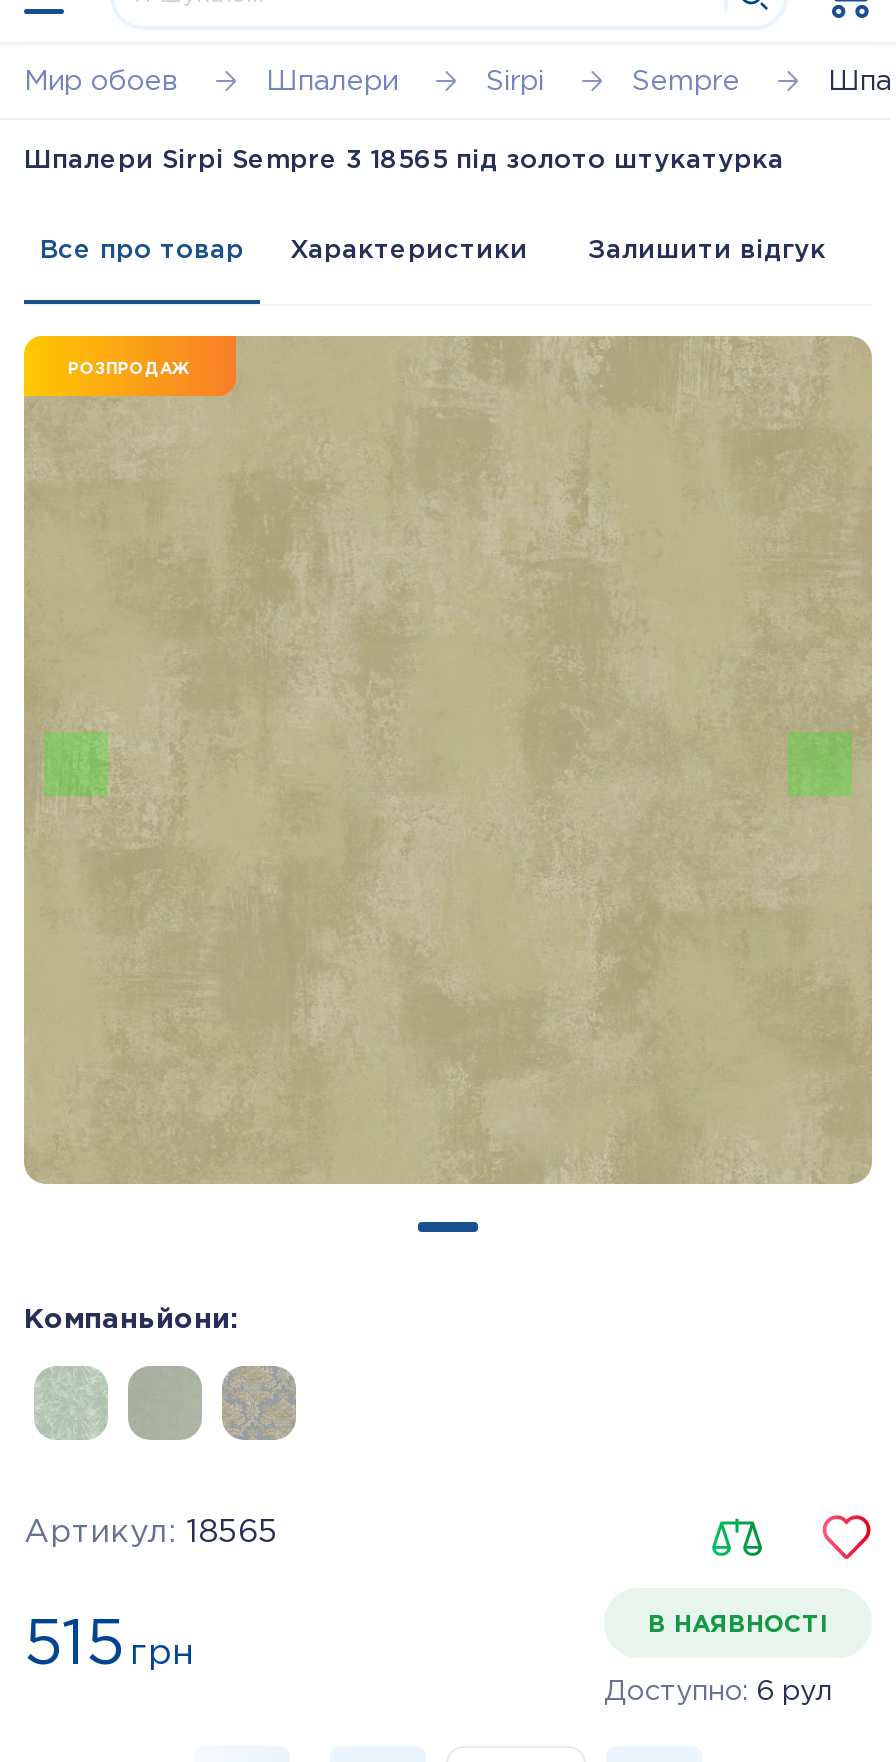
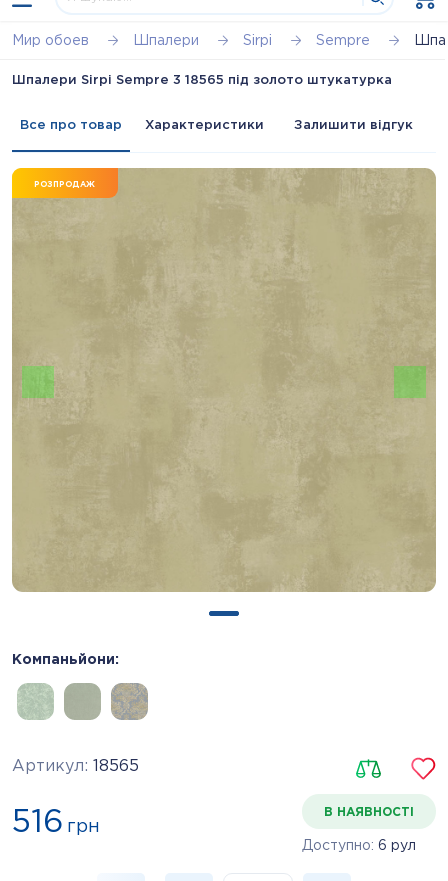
- 515 грн
+ 516 грн
